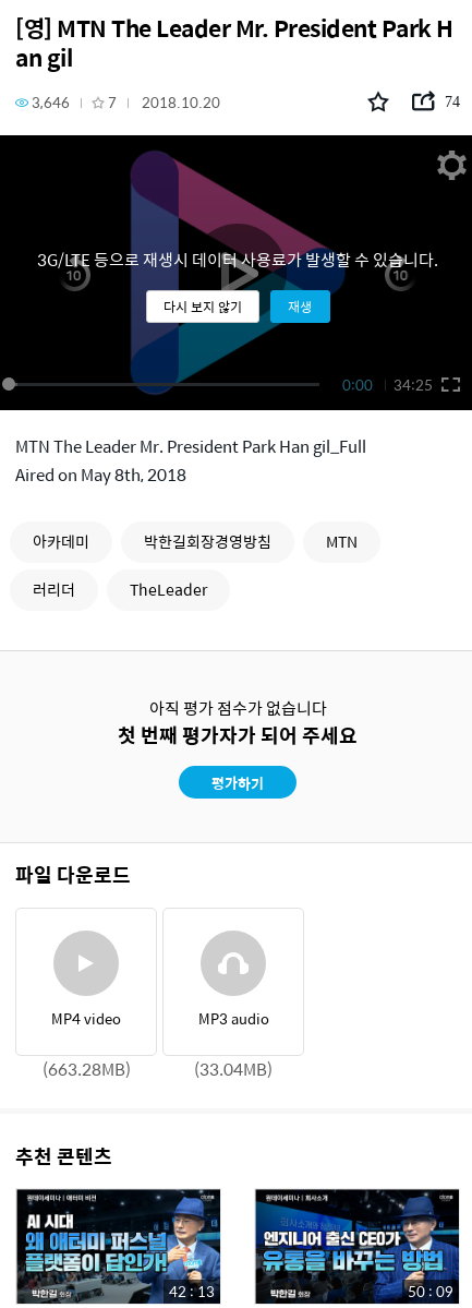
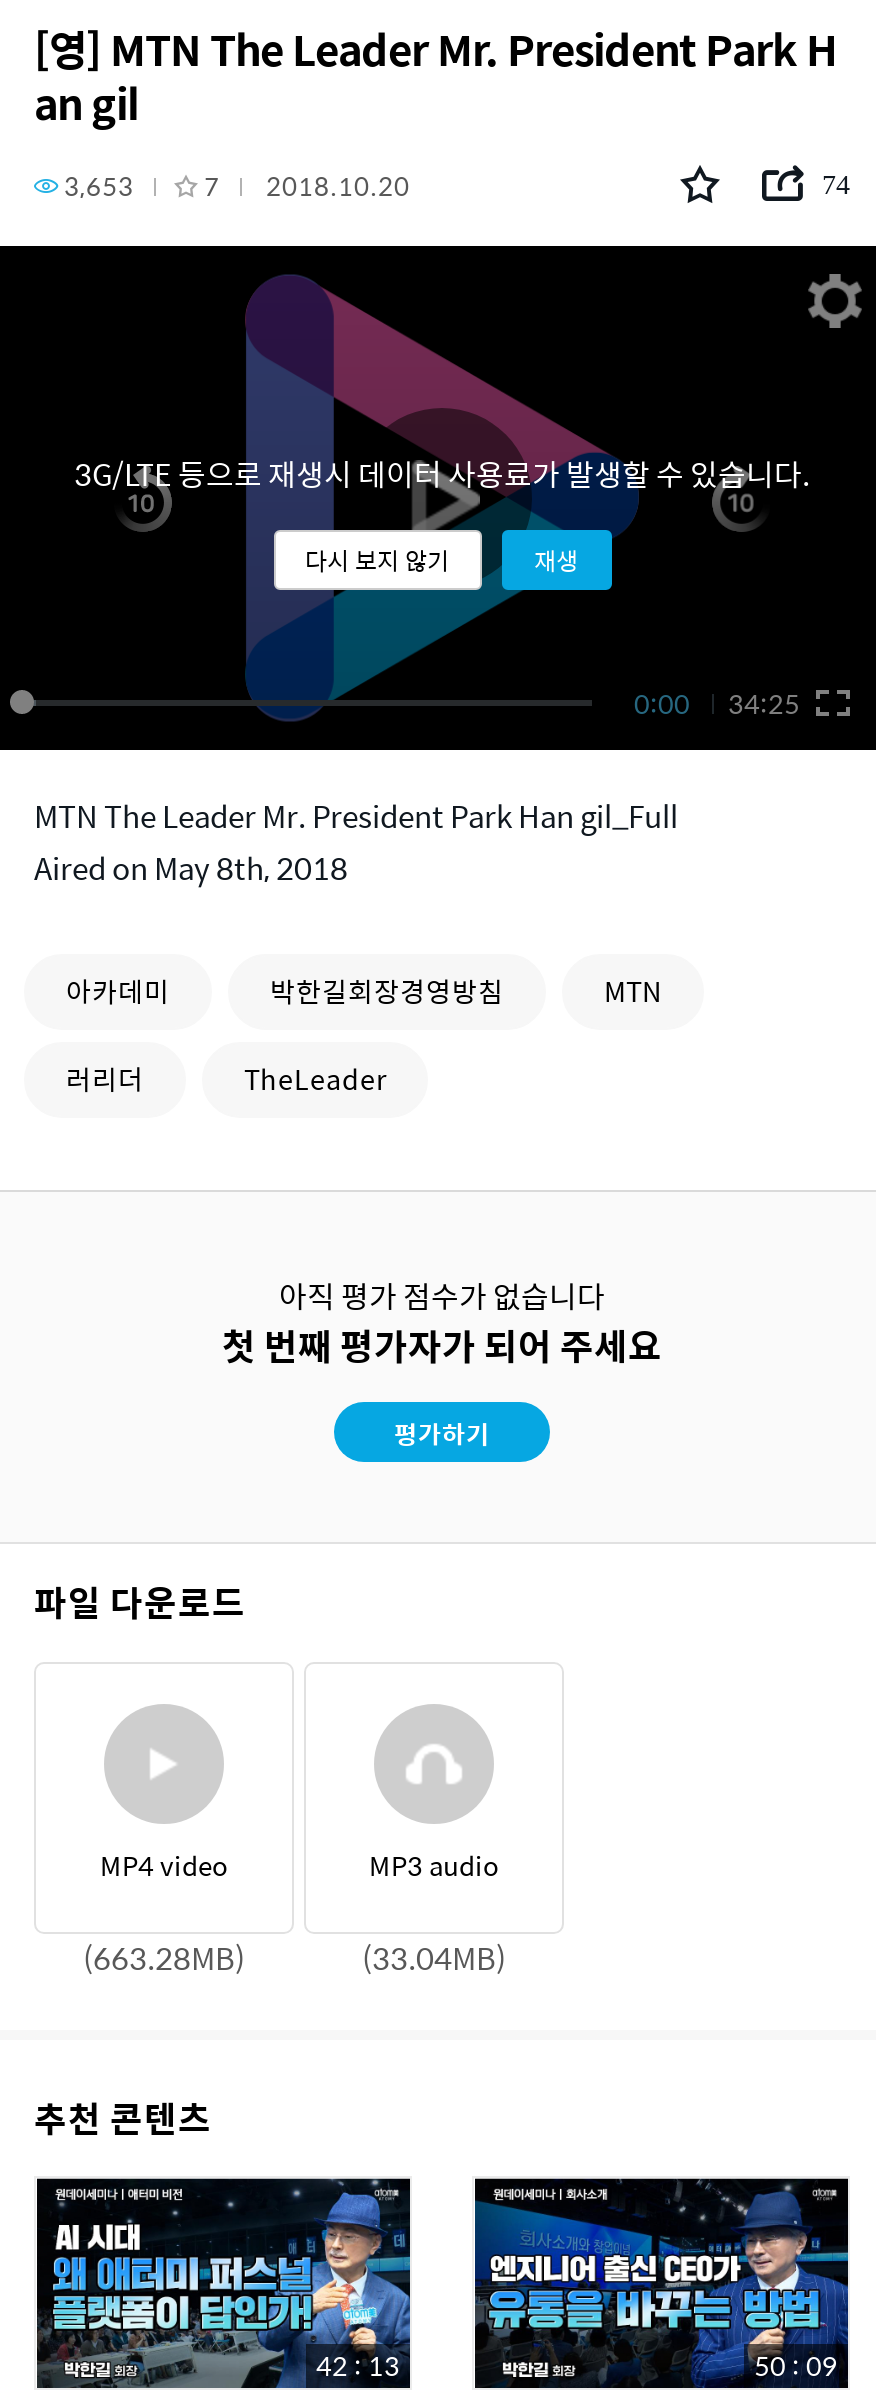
- 3,646 7 2018.10.20
+ 3,653 7 2018.10.20
